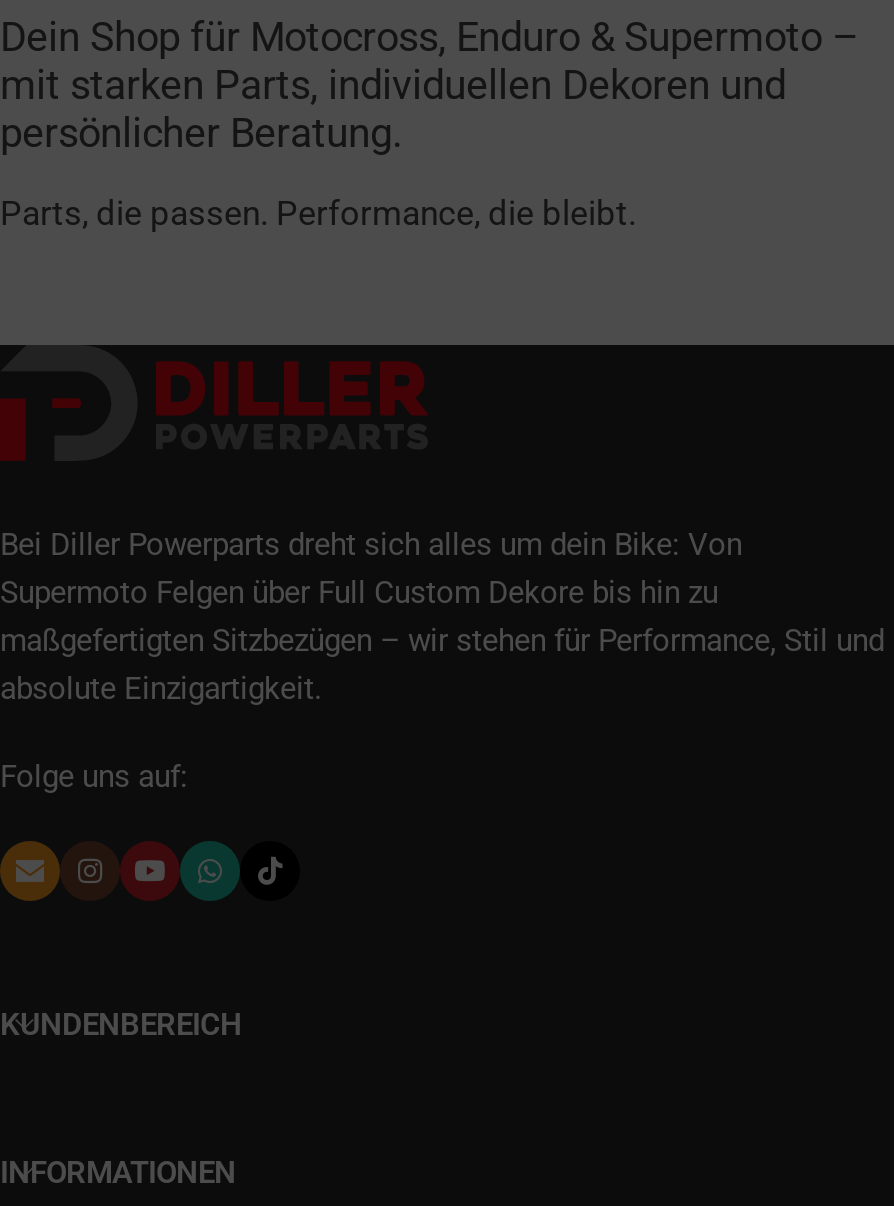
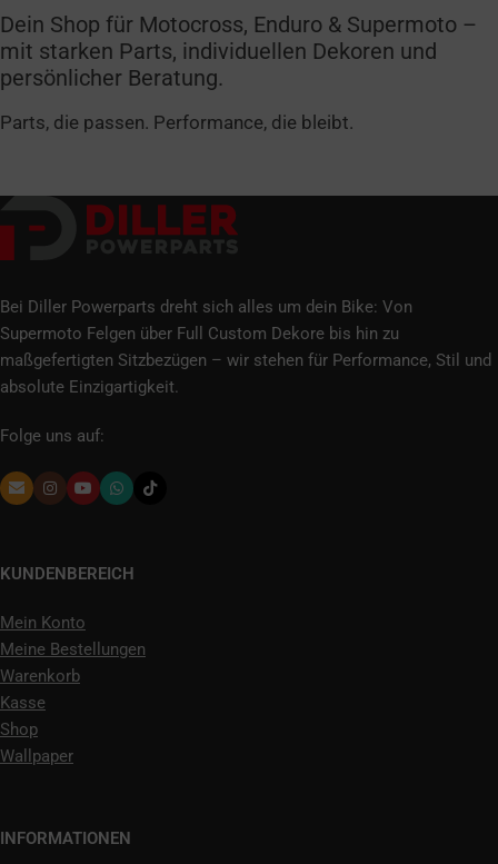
+ Mein Konto
+ Meine Bestellungen
+ Warenkorb
+ Kasse
+ Shop
+ Wallpaper
